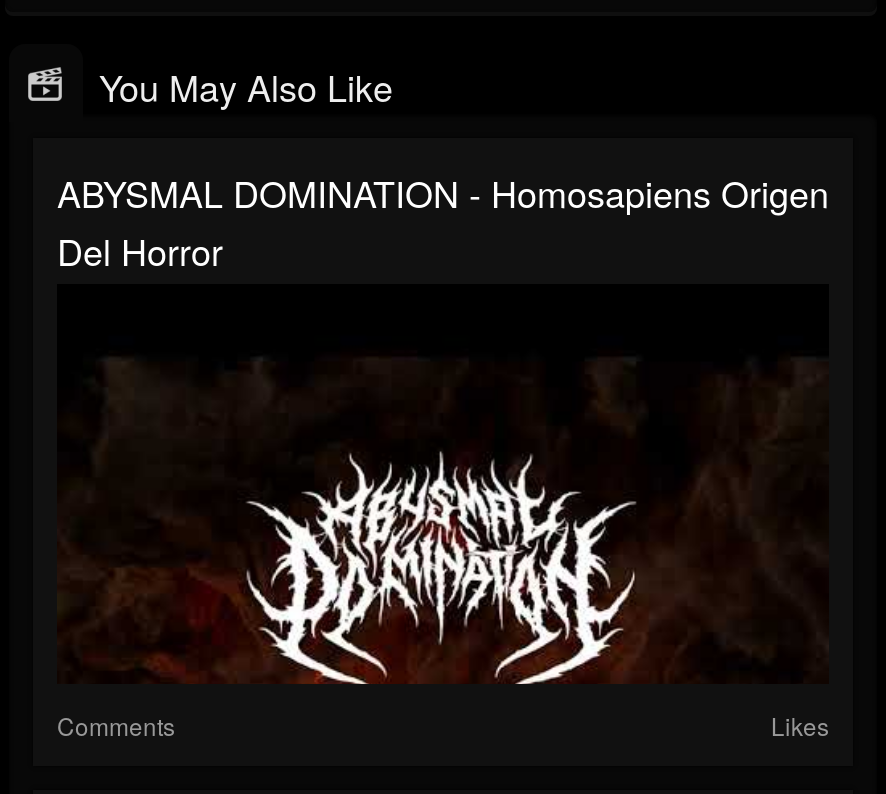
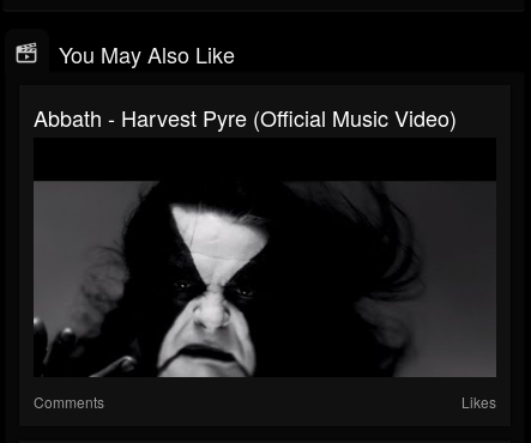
- ABYSMAL DOMINATION - Homosapiens Origen
- Del Horror
+ Abbath - Harvest Pyre (official Music Video)

- [image]
+ [image]
